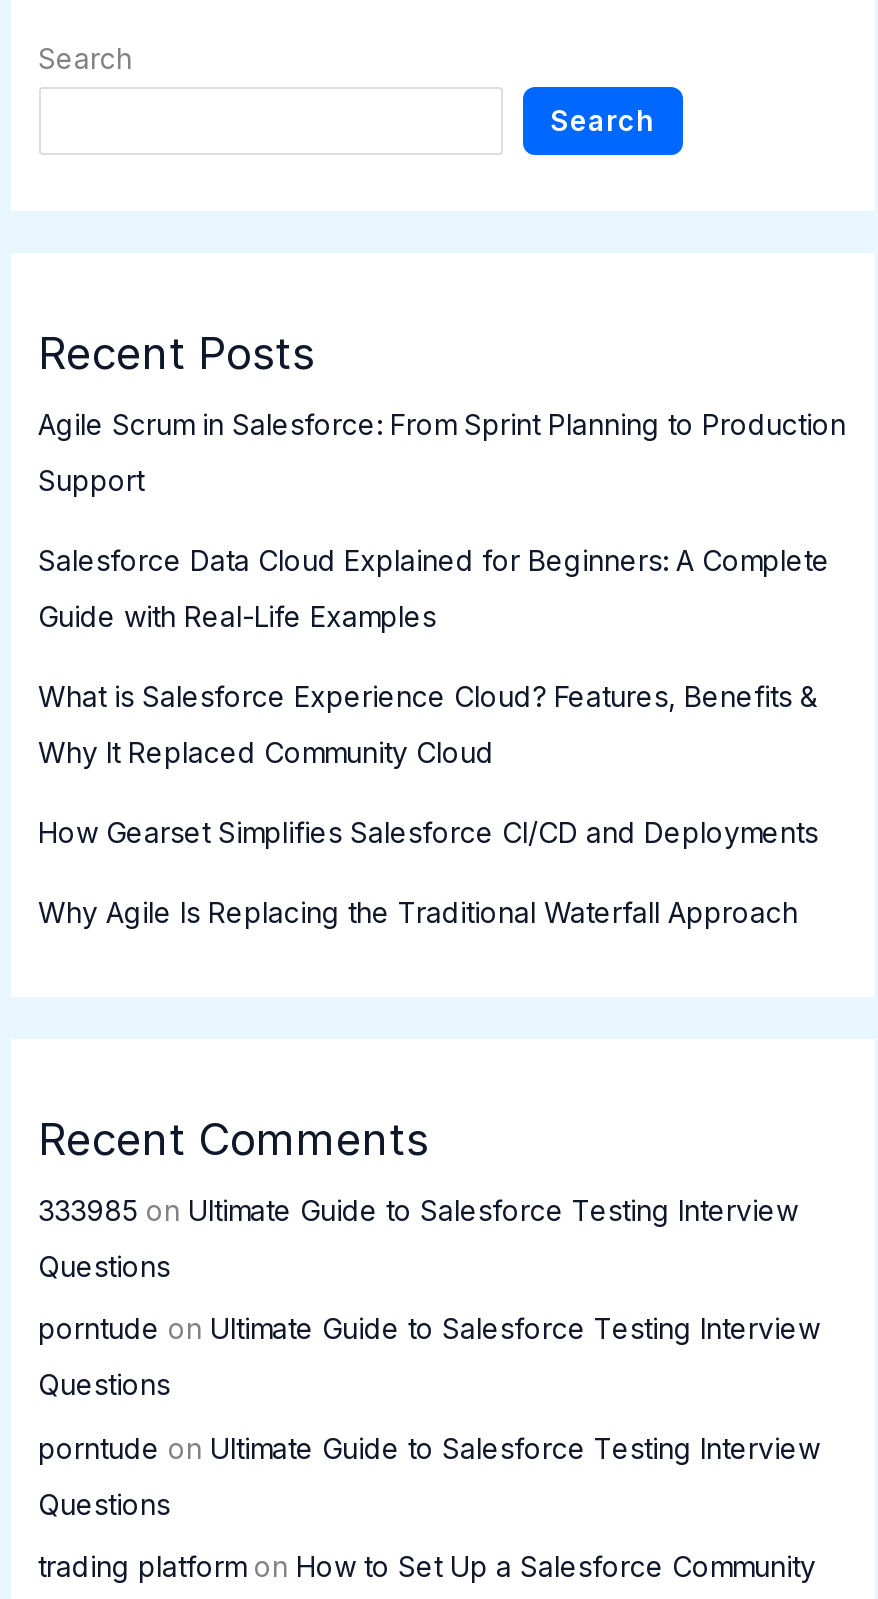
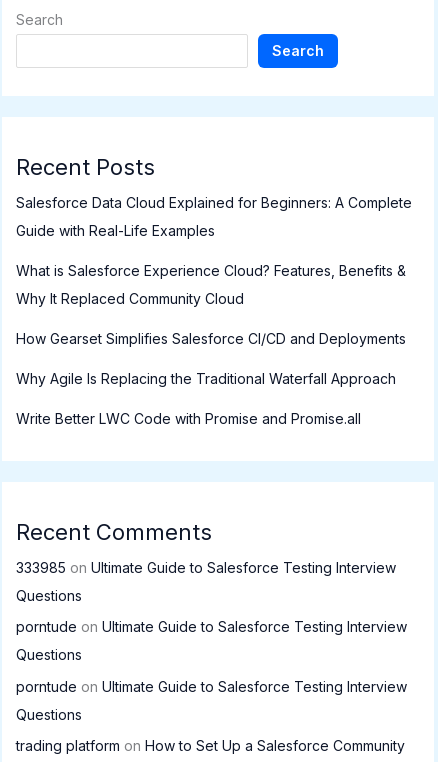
- Agile Scrum in Salesforce: From Sprint Planning to Production
- Support

moved up: Salesforce Data Cloud Explained for Beginners: A Complete | Guide with Real-Life Examples | What is Salesforce Experience Cloud? Features, Benefits & | Why It Replaced Community Cloud | How Gearset Simplifies Salesforce CI/CD and Deployments | Why Agile Is Replacing the Traditional Waterfall Approach

+ Write Better LWC Code with Promise and Promise.all
